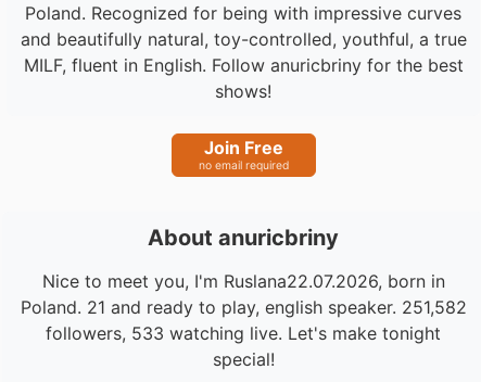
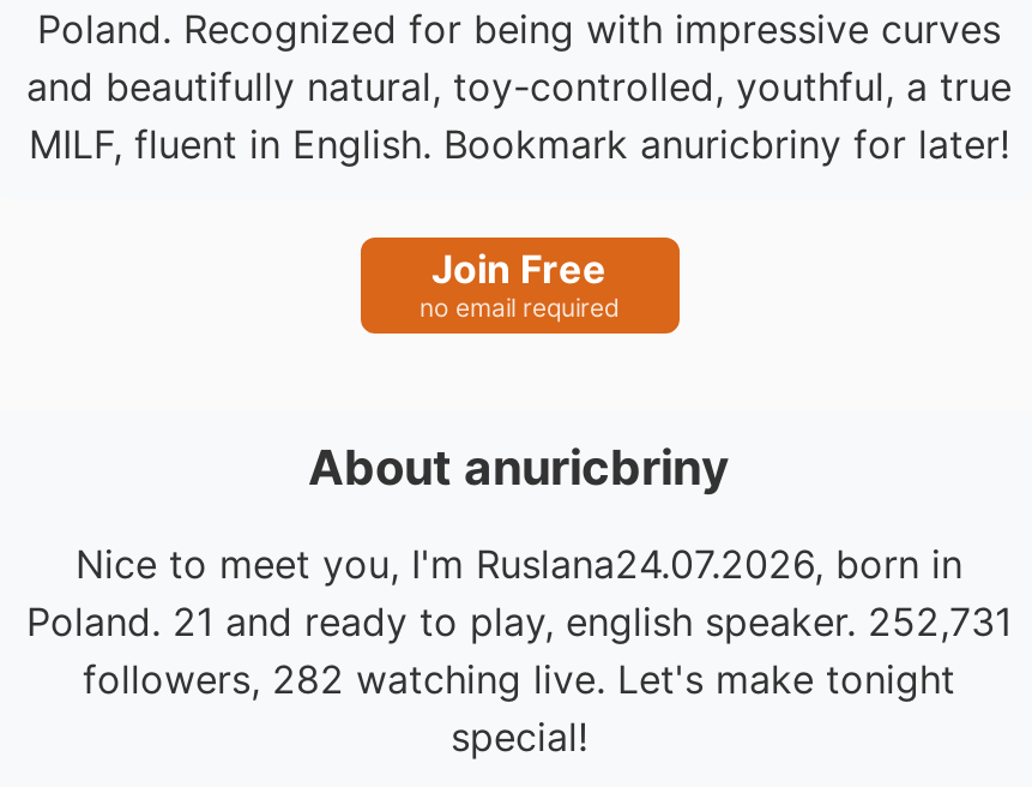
- MILF, fluent in English. Follow anuricbriny for the best
- shows!
+ MILF, fluent in English. Bookmark anuricbriny for later!

- Nice to meet you, I'm Ruslana22.07.2026, born in
+ Nice to meet you, I'm Ruslana24.07.2026, born in

- Poland. 21 and ready to play, english speaker. 251,582
+ Poland. 21 and ready to play, english speaker. 252,731

- followers, 533 watching live. Let's make tonight
+ followers, 282 watching live. Let's make tonight
